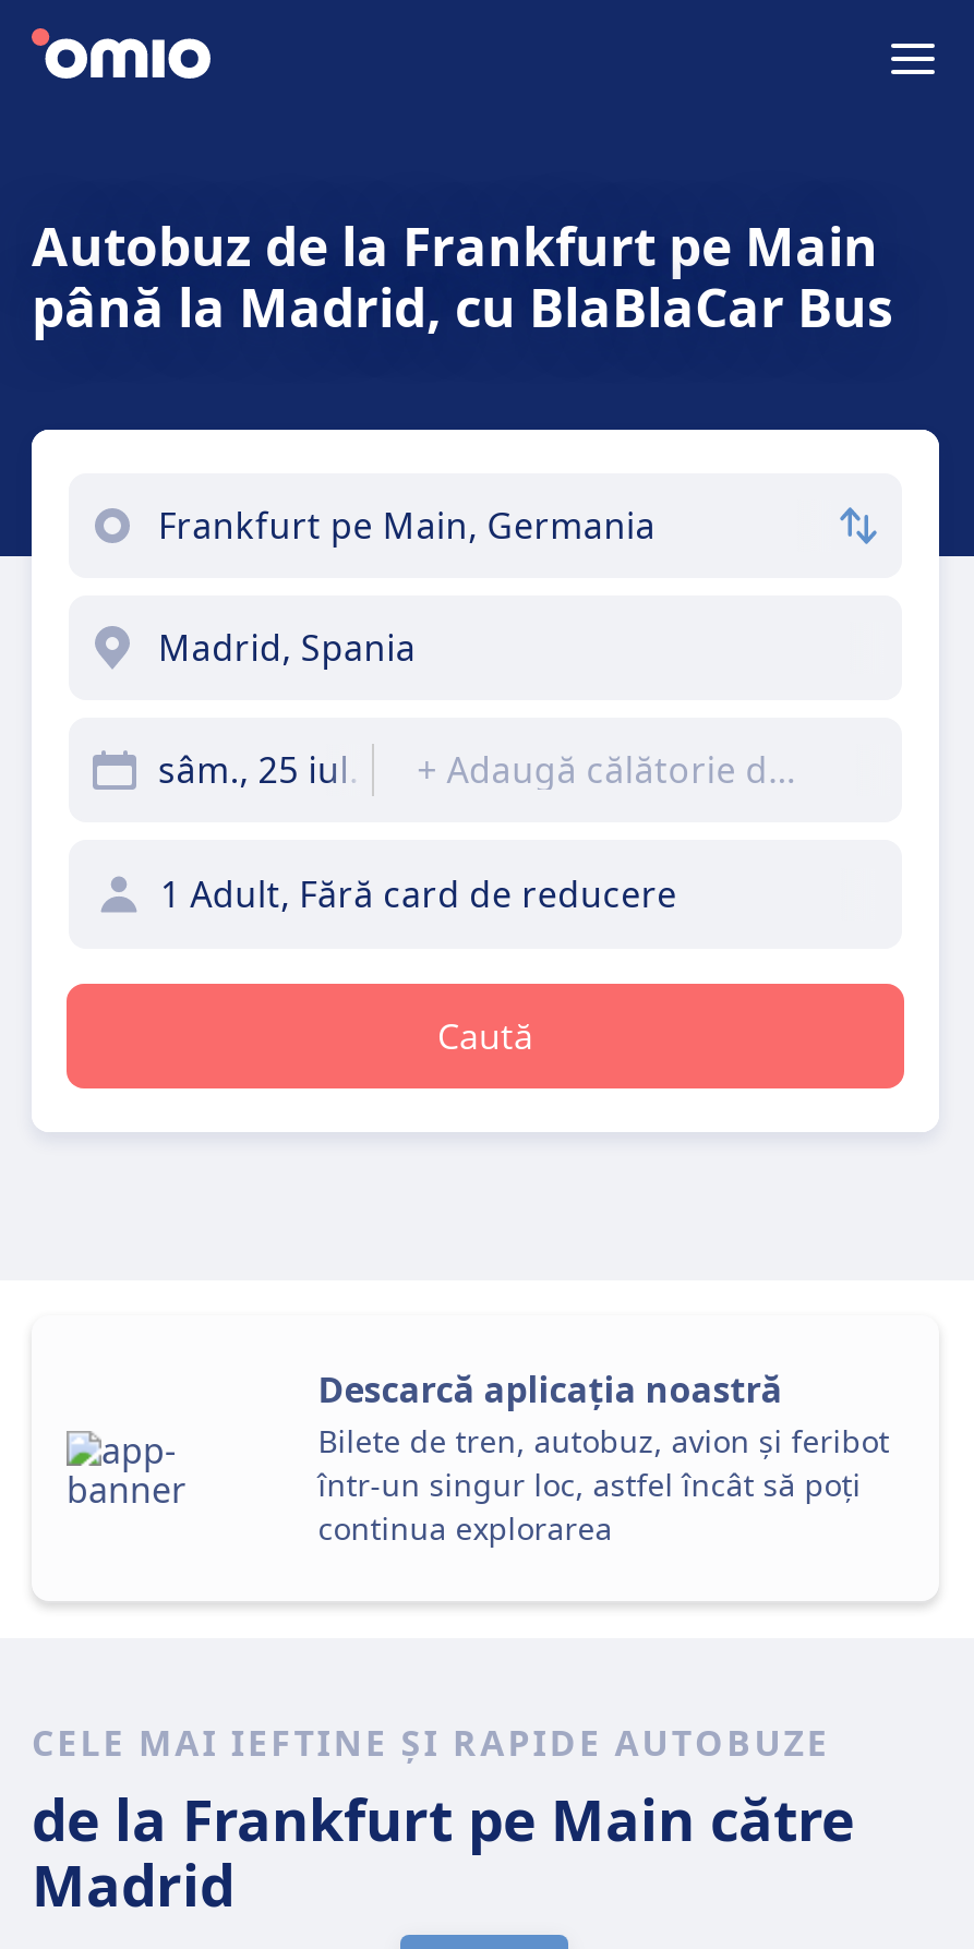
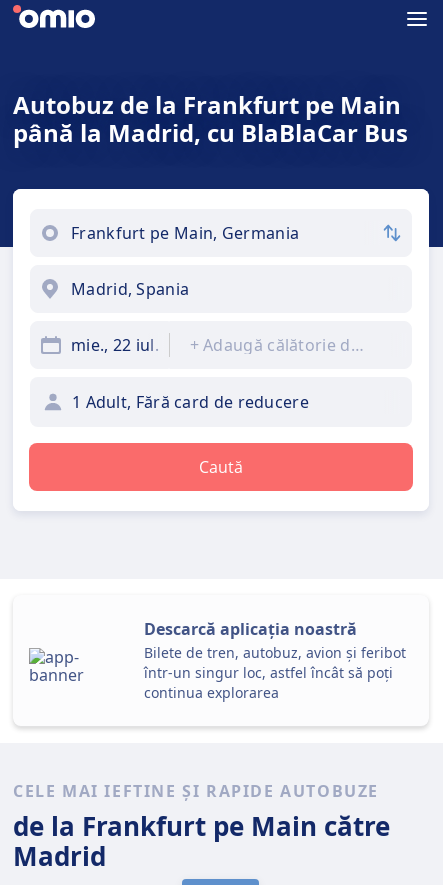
- sâm., 25 iul.
+ mie., 22 iul.
